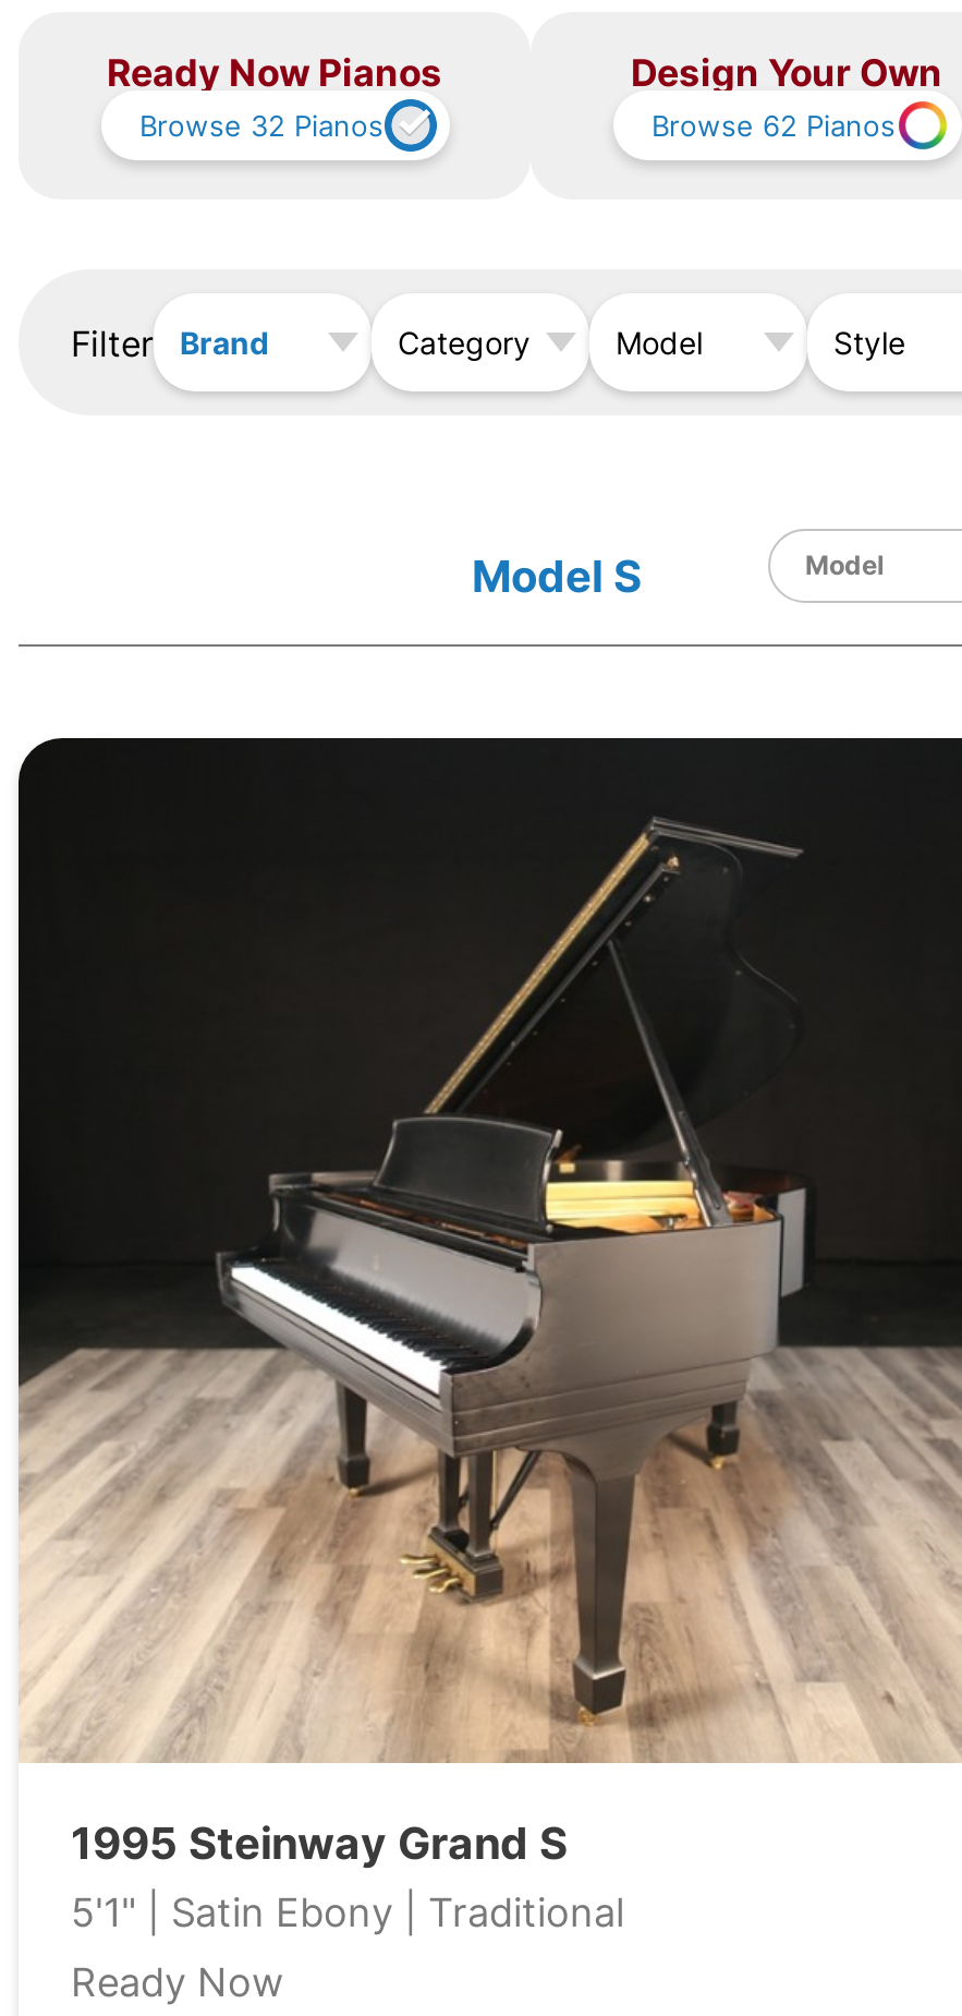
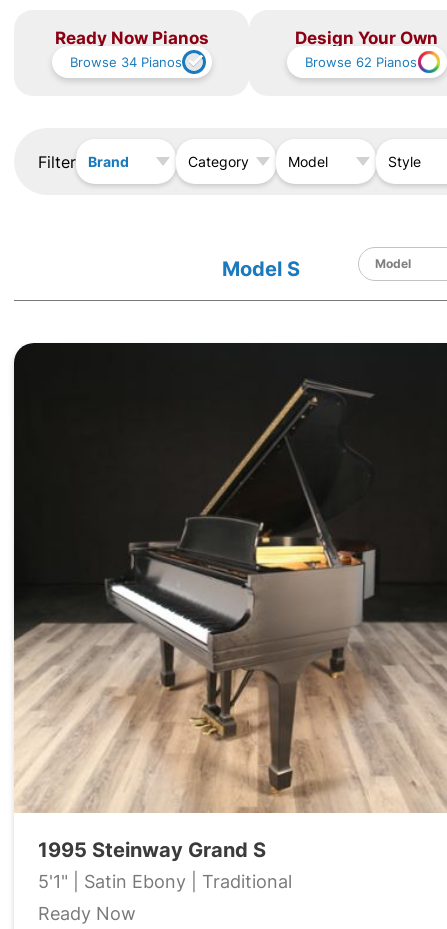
- Browse 32 Pianos
+ Browse 34 Pianos
